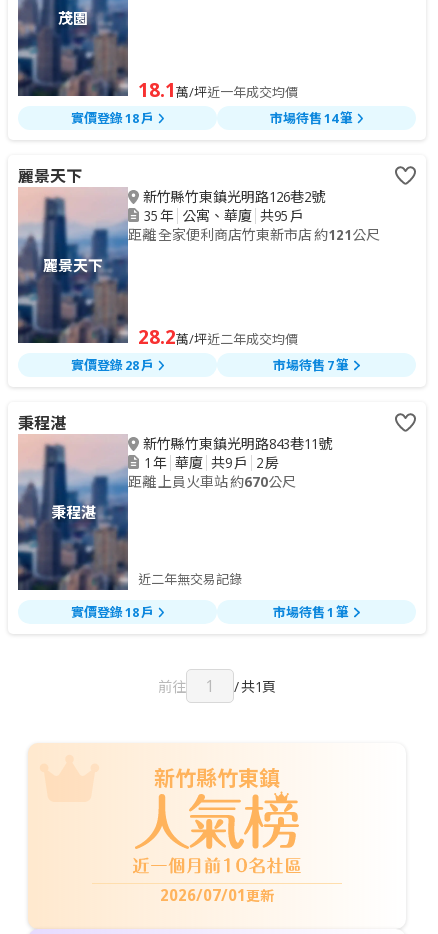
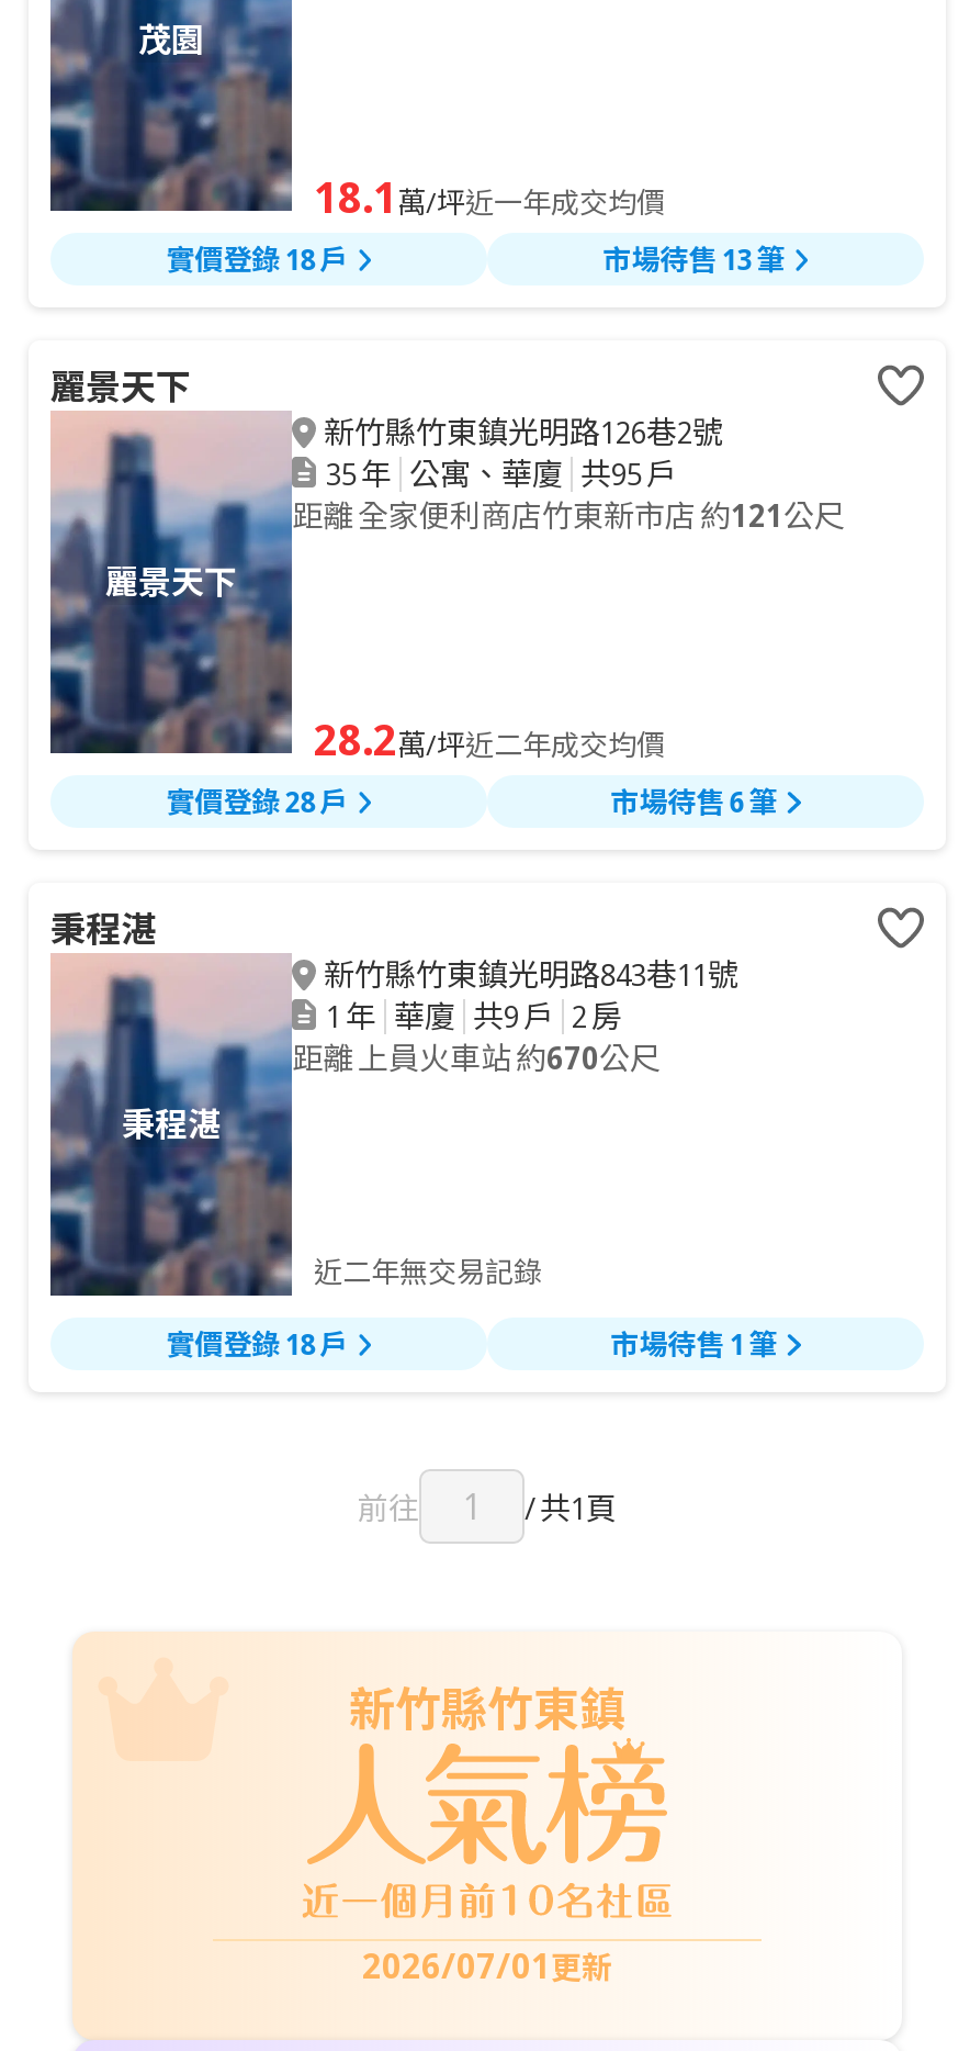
- 市場待售 14 筆
+ 市場待售 13 筆

- 市場待售 7 筆
+ 市場待售 6 筆
